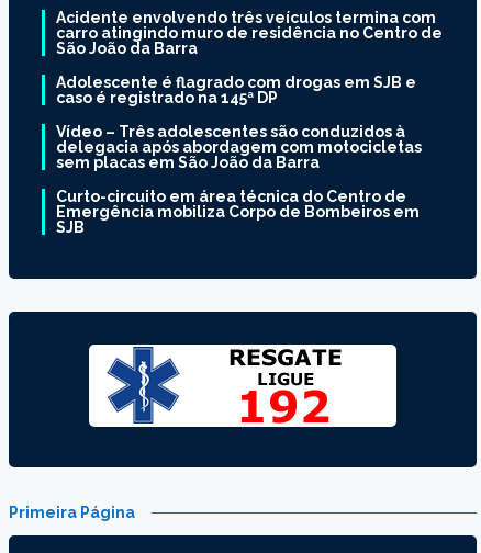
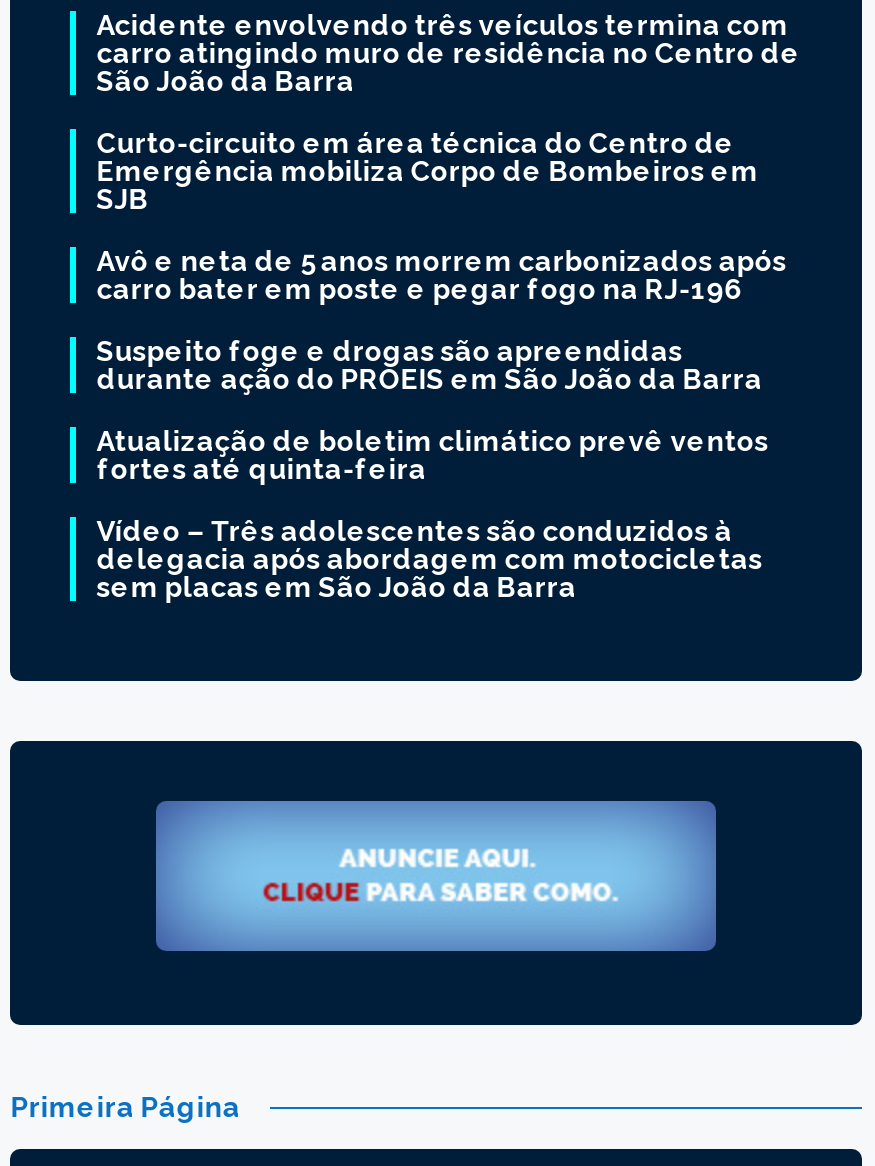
- Adolescente é flagrado com drogas em SJB e
- caso é registrado na 145ª DP
+ Avô e neta de 5 anos morrem carbonizados após
+ carro bater em poste e pegar fogo na RJ-196
+ Suspeito foge e drogas são apreendidas
+ durante ação do PROEIS em São João da Barra
+ Atualização de boletim climático prevê ventos
+ fortes até quinta-feira

moved down: Vídeo – Três adolescentes são conduzidos à | delegacia após abordagem com motocicletas | sem placas em São João da Barra

moved up: Curto-circuito em área técnica do Centro de | Emergência mobiliza Corpo de Bombeiros em | SJB

- [image]
+ [image]
